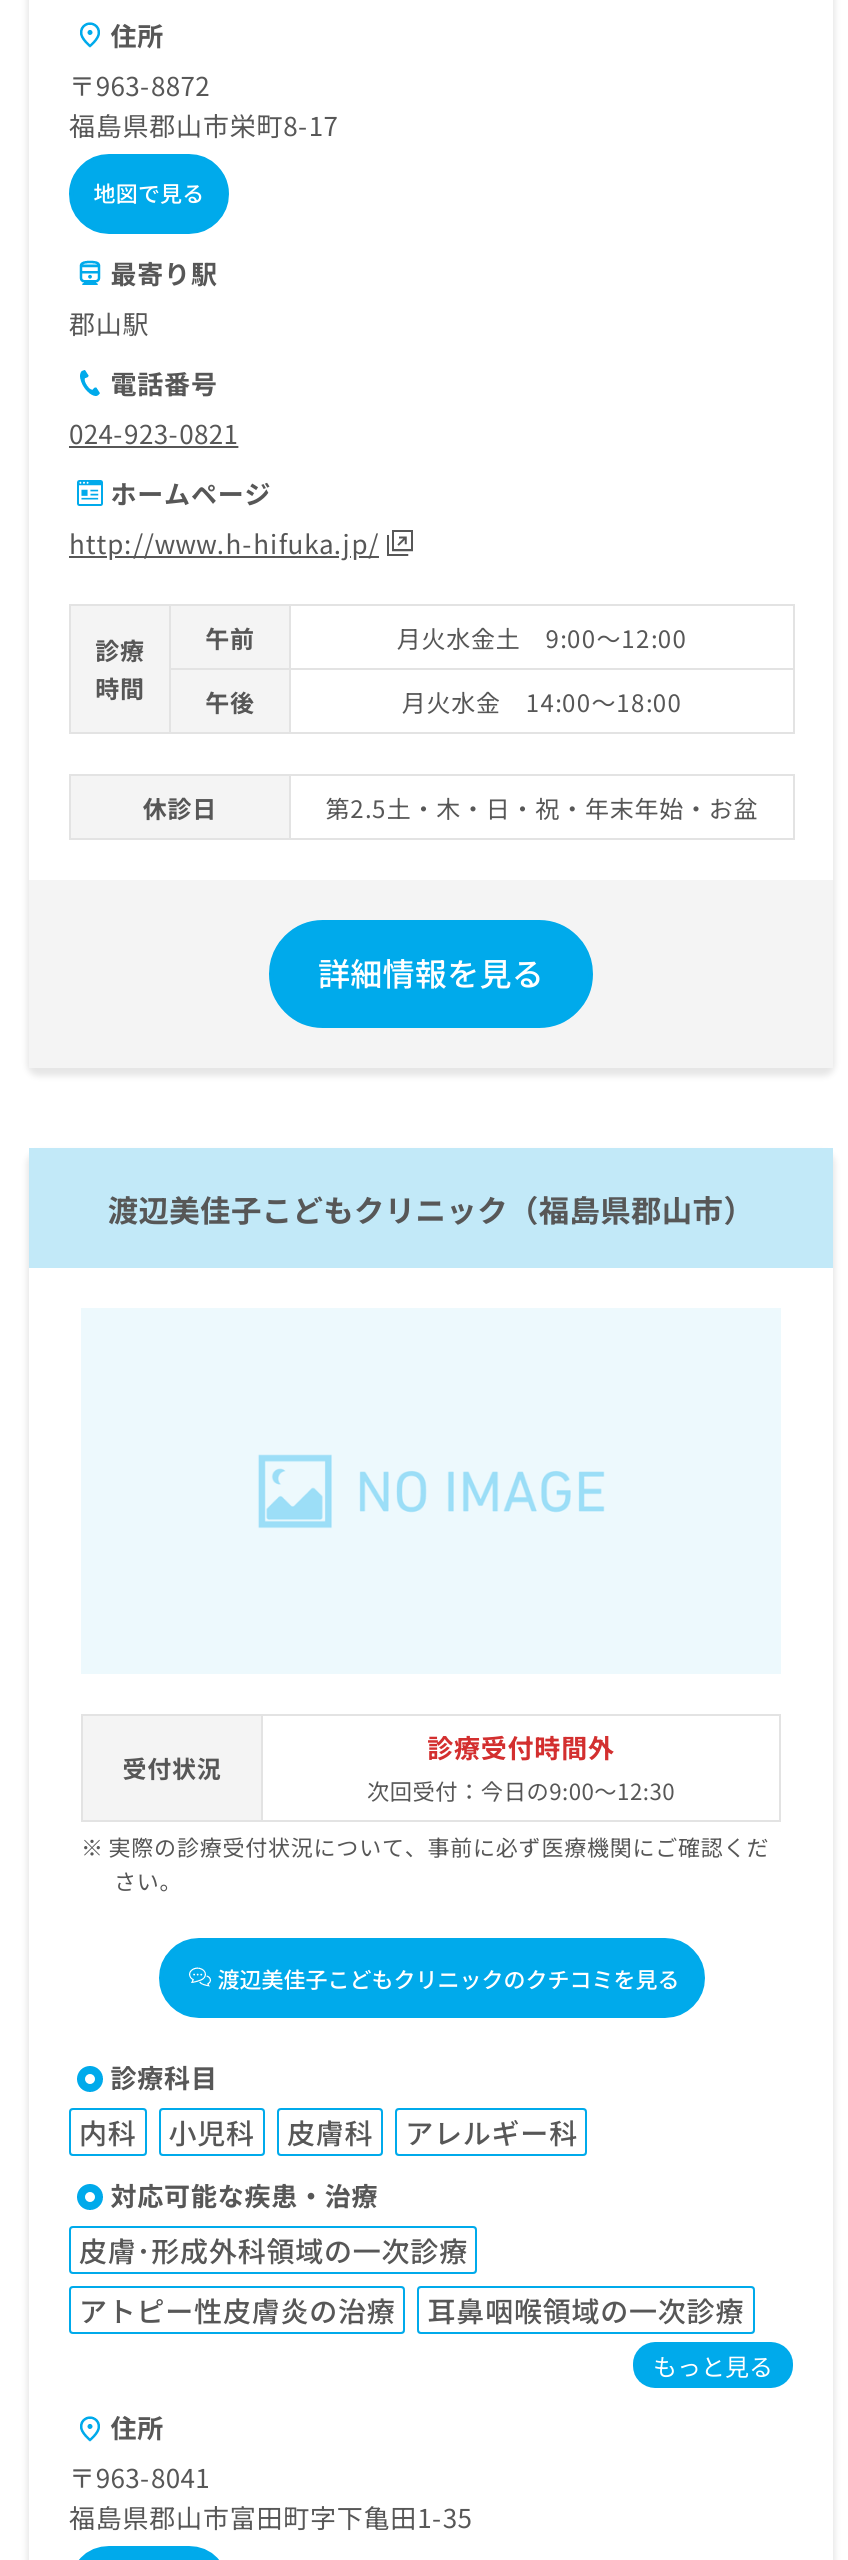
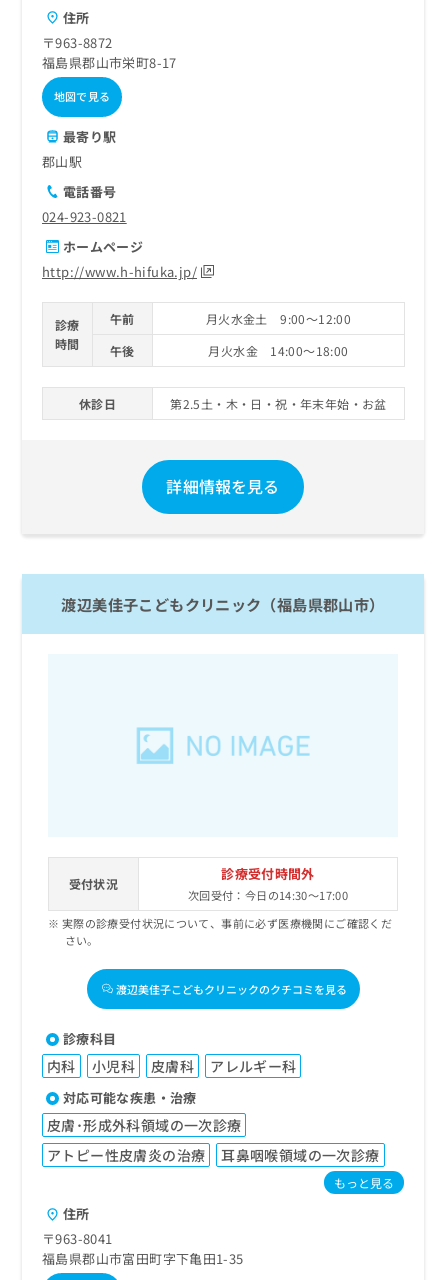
- 次回受付：今日の9:00～12:30
+ 次回受付：今日の14:30～17:00
